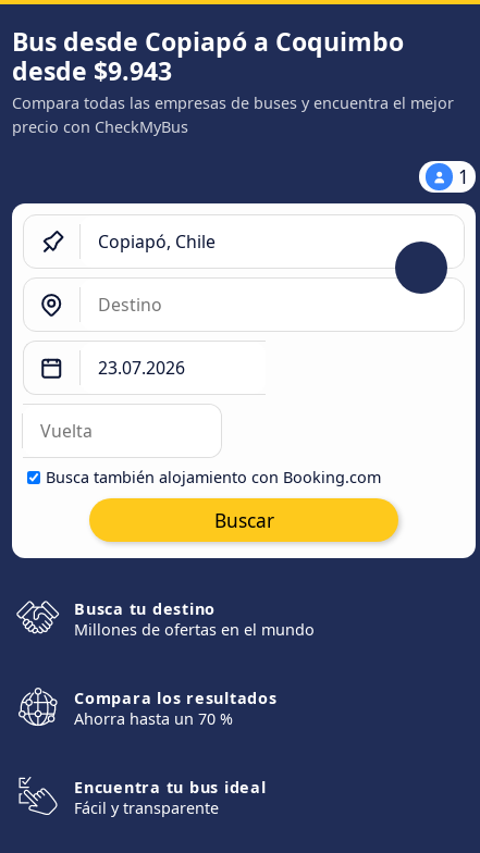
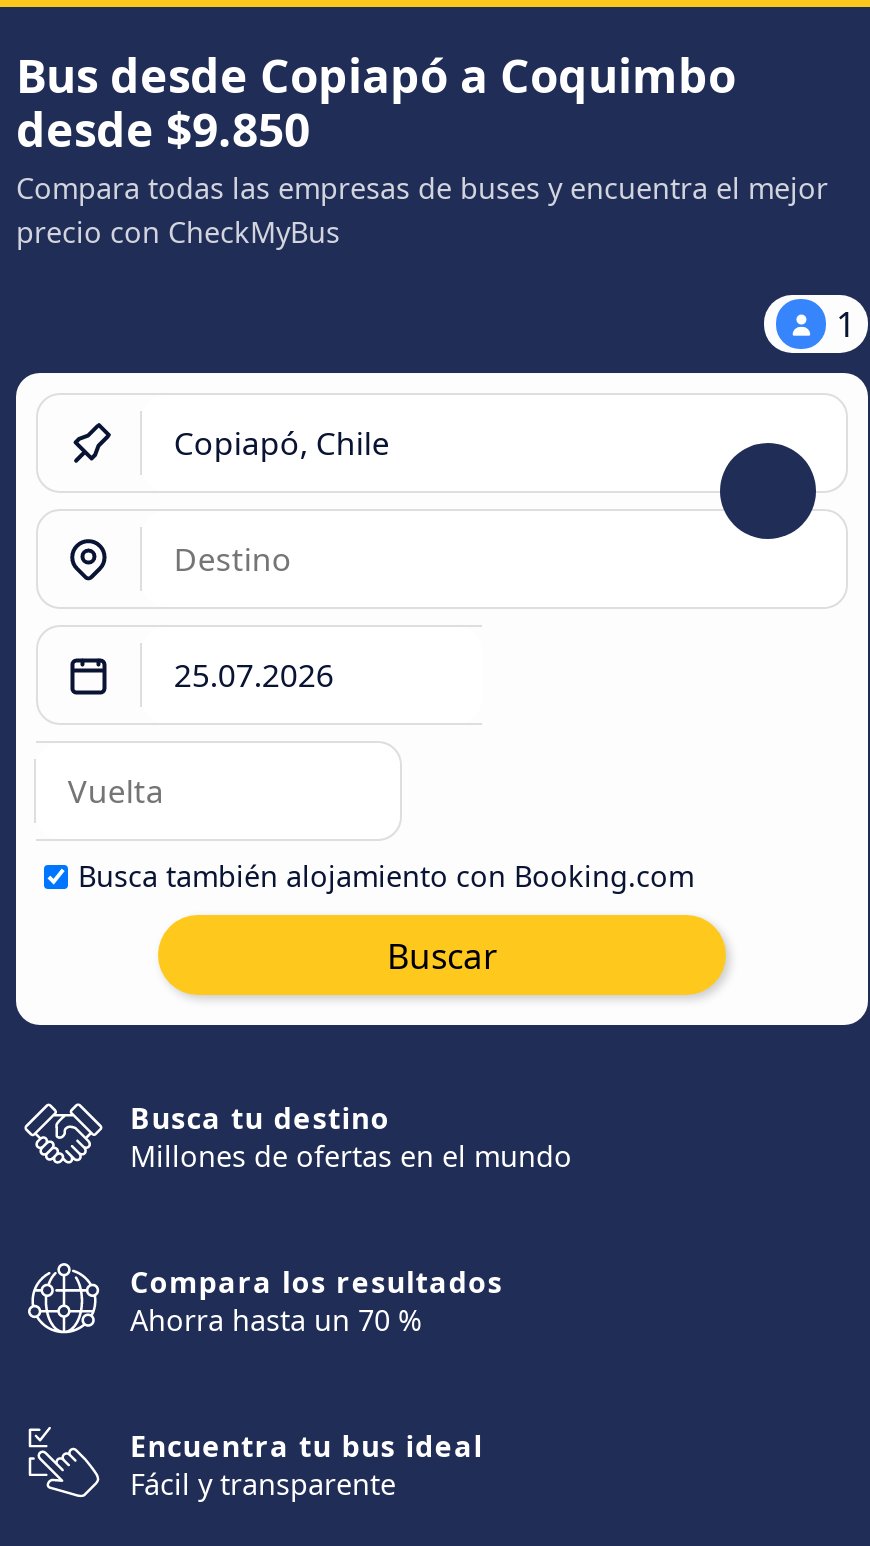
- desde $9.943
+ desde $9.850
